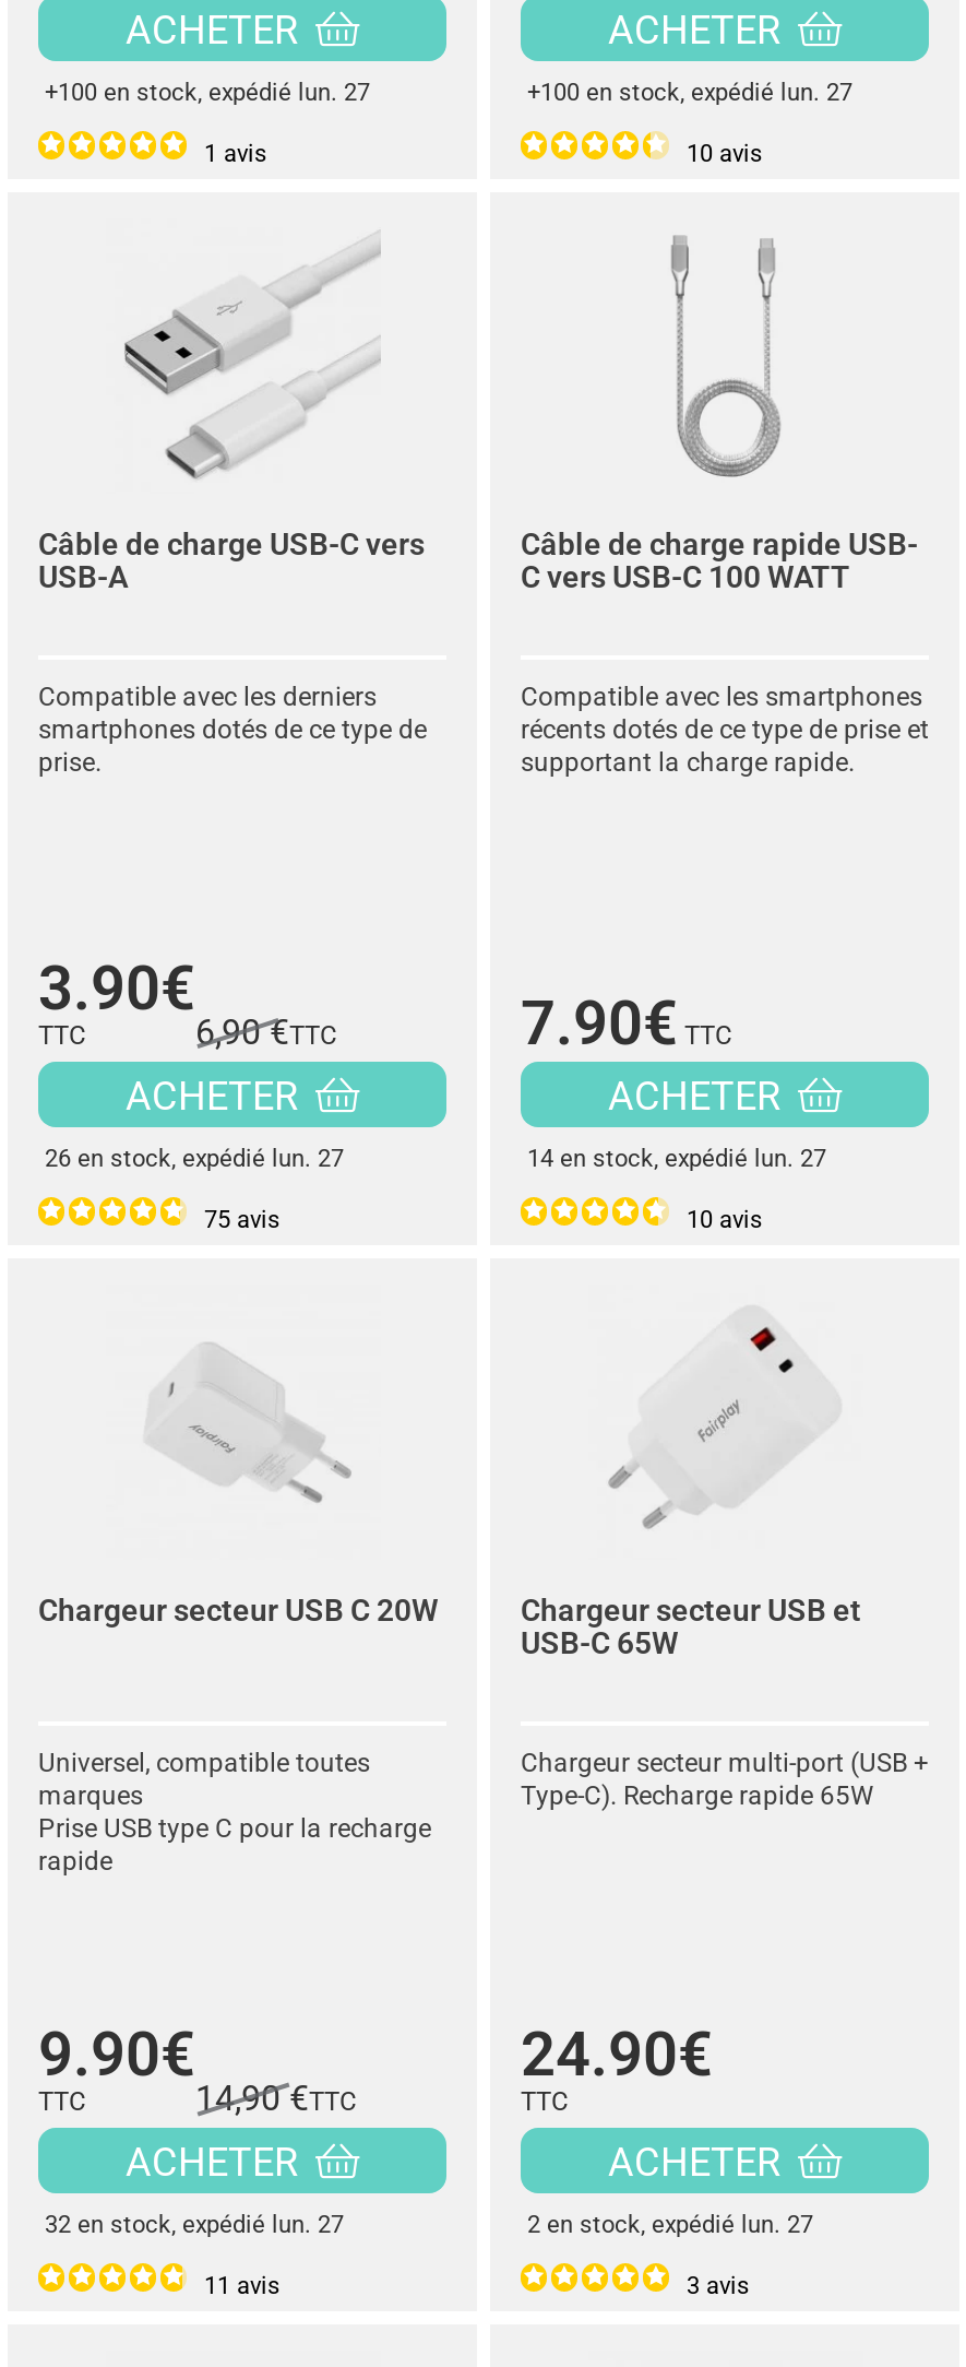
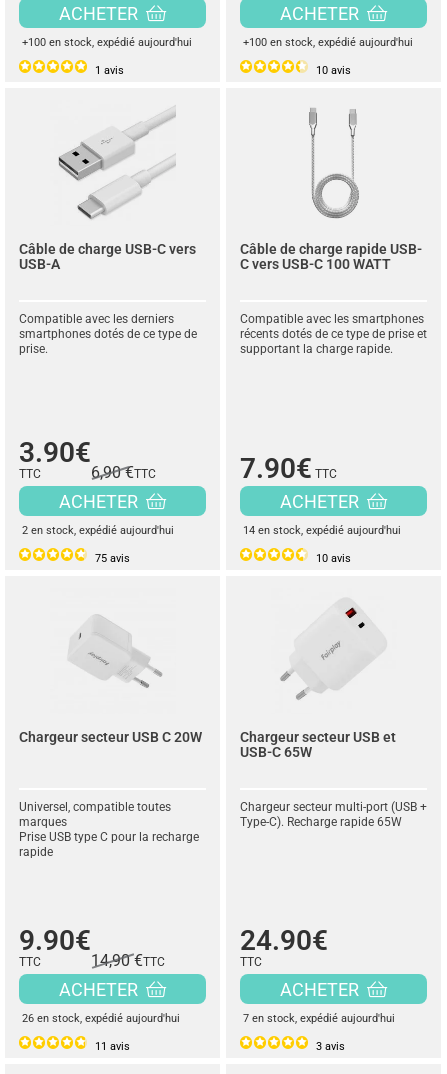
- +100 en stock, expédié lun. 27
+ +100 en stock, expédié aujourd'hui

- +100 en stock, expédié lun. 27
+ +100 en stock, expédié aujourd'hui

- 26 en stock, expédié lun. 27
+ 2 en stock, expédié aujourd'hui

- 14 en stock, expédié lun. 27
+ 14 en stock, expédié aujourd'hui

- 32 en stock, expédié lun. 27
+ 26 en stock, expédié aujourd'hui

- 2 en stock, expédié lun. 27
+ 7 en stock, expédié aujourd'hui
